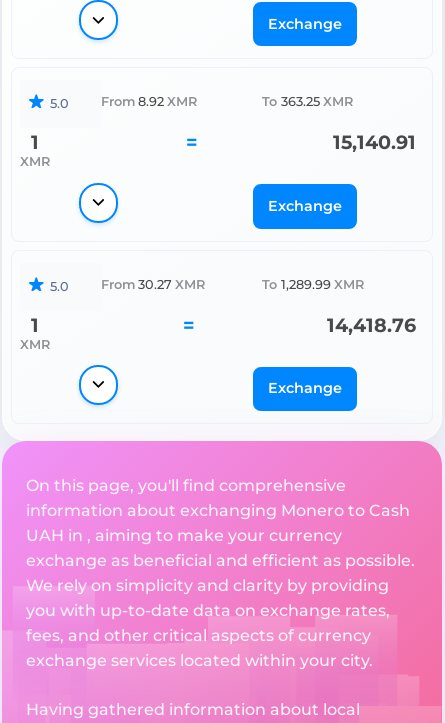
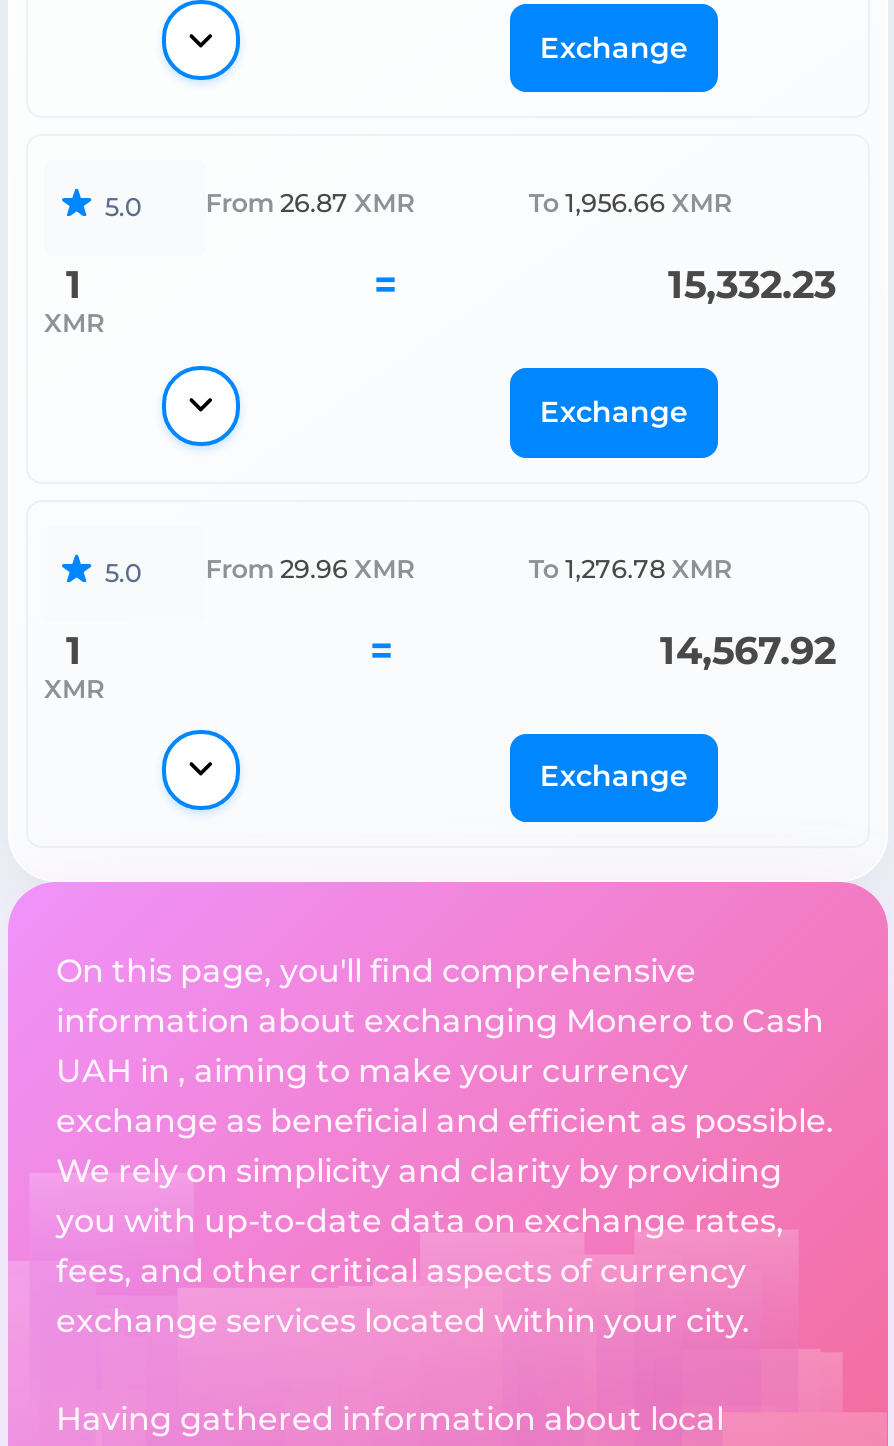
- From 8.92 XMR
+ From 26.87 XMR

- To 363.25 XMR
+ To 1,956.66 XMR

- 15,140.91
+ 15,332.23

- From 30.27 XMR
+ From 29.96 XMR

- To 1,289.99 XMR
+ To 1,276.78 XMR

- 14,418.76
+ 14,567.92
